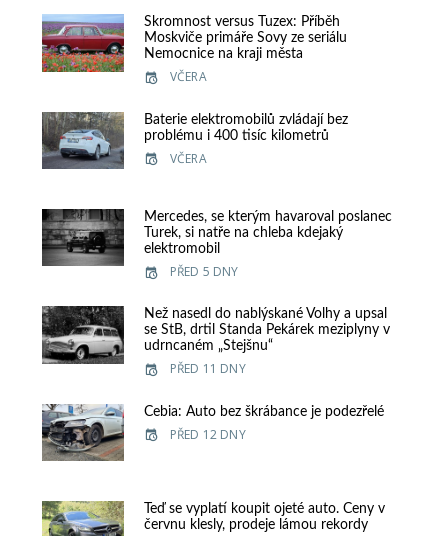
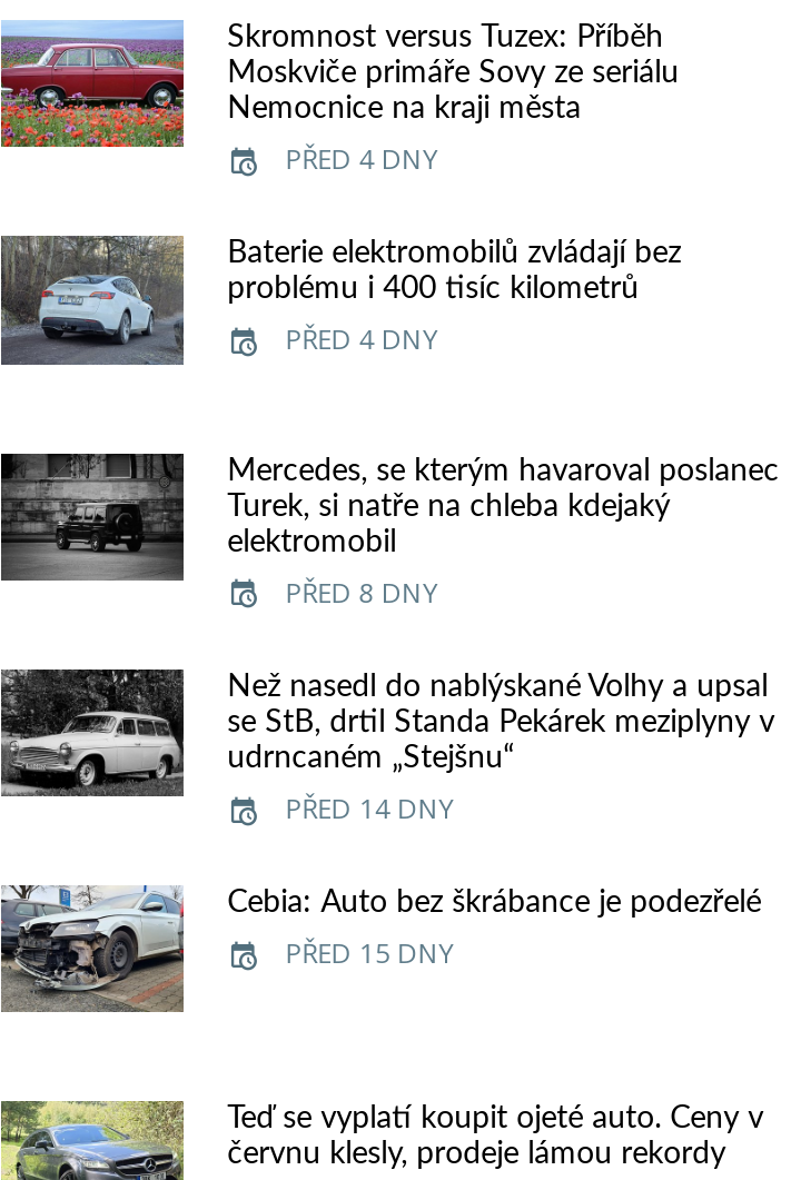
- VČERA
+ PŘED 4 DNY

- VČERA
+ PŘED 4 DNY

- PŘED 5 DNY
+ PŘED 8 DNY

- PŘED 11 DNY
+ PŘED 14 DNY

- PŘED 12 DNY
+ PŘED 15 DNY
